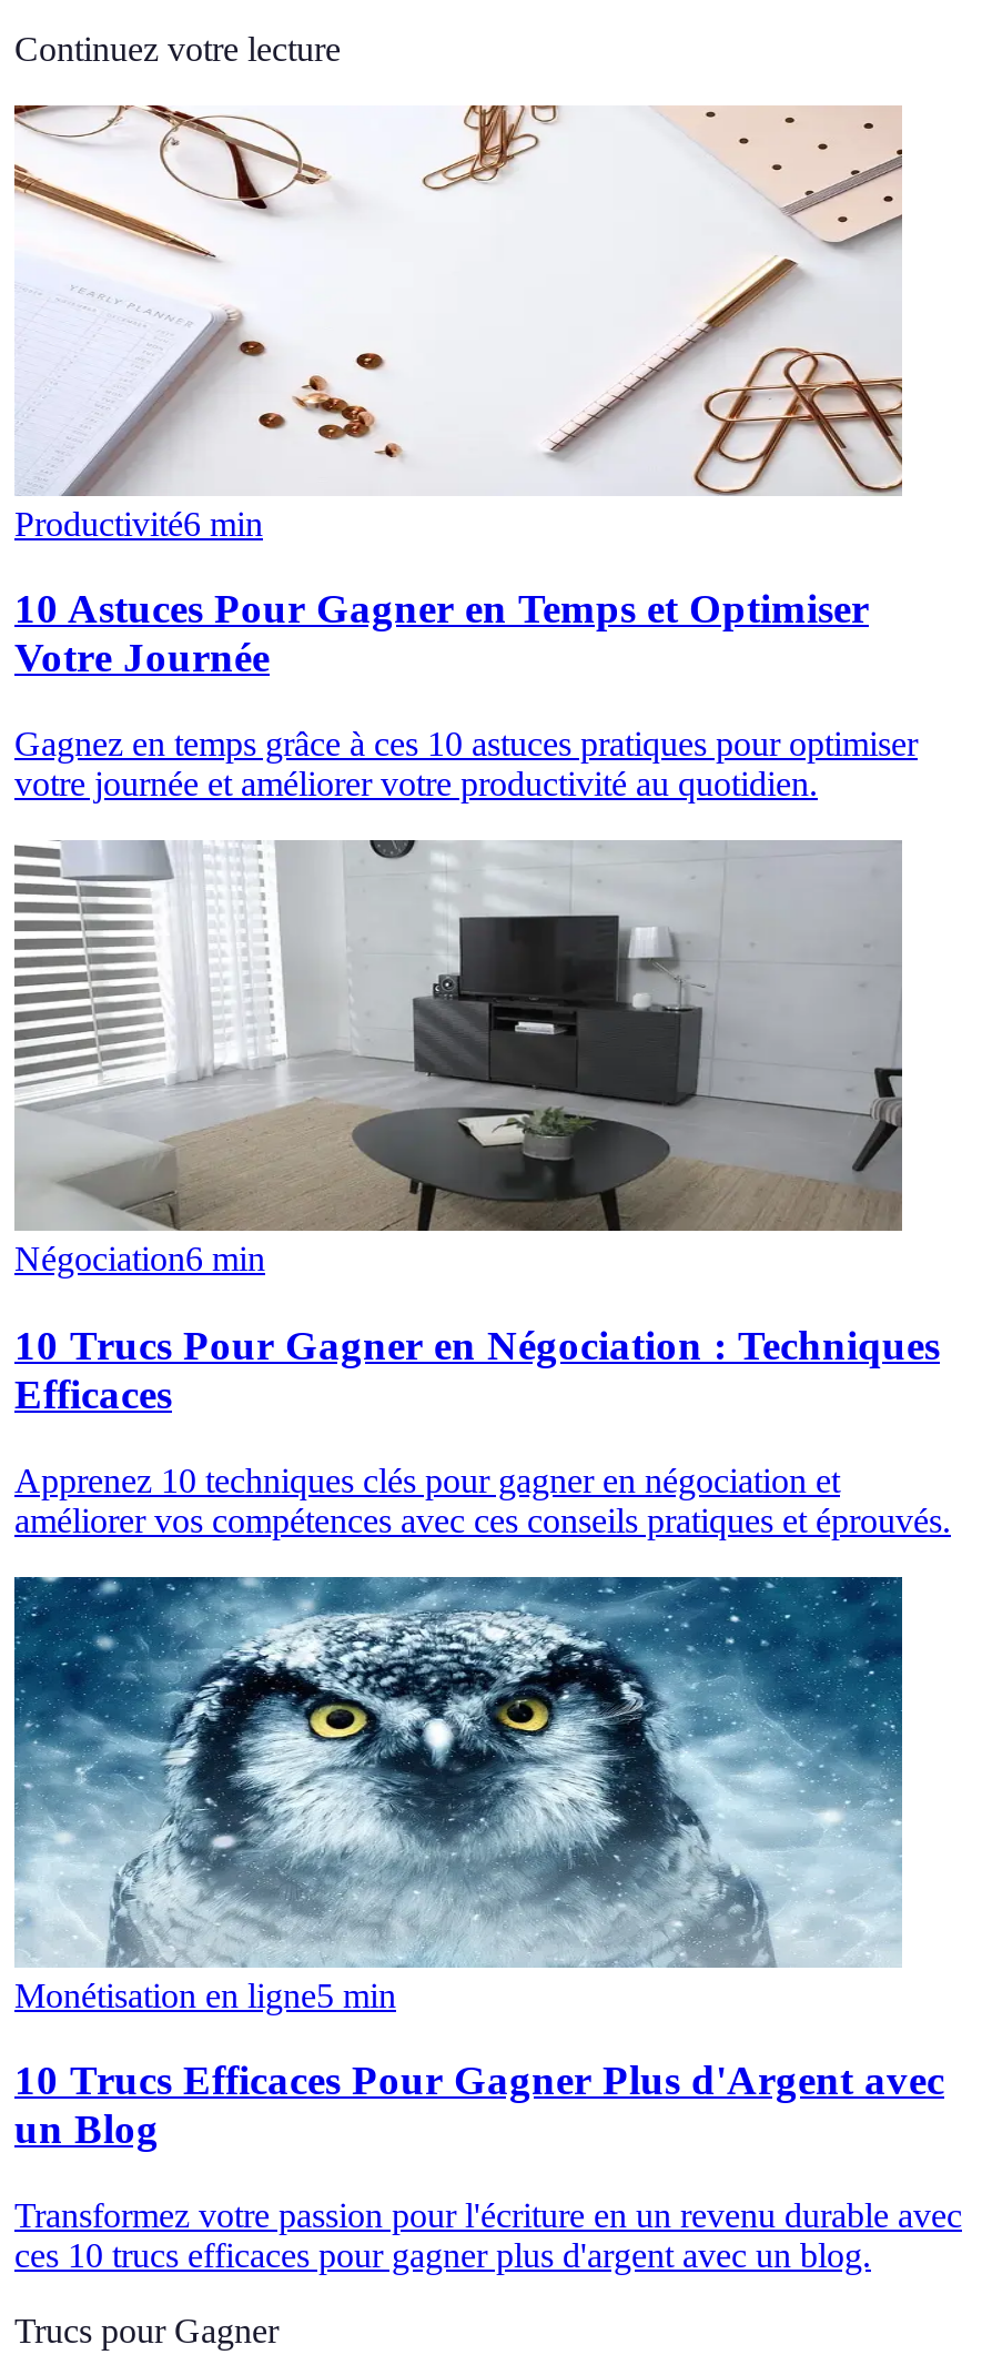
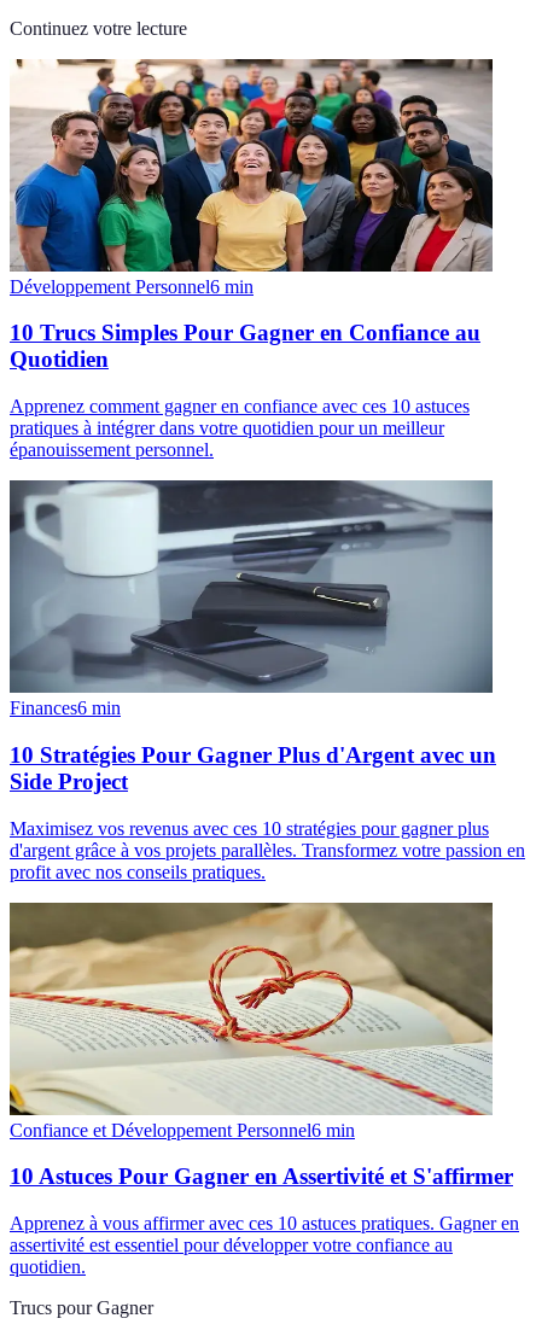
- [image]
- Productivité6 min
+ [image]
+ Développement Personnel6 min

- 10 Astuces Pour Gagner en Temps et Optimiser
- Votre Journée
+ 10 Trucs Simples Pour Gagner en Confiance au
+ Quotidien

- Gagnez en temps grâce à ces 10 astuces pratiques pour optimiser
- votre journée et améliorer votre productivité au quotidien.
+ Apprenez comment gagner en confiance avec ces 10 astuces
+ pratiques à intégrer dans votre quotidien pour un meilleur
+ épanouissement personnel.

- [image]
- Négociation6 min
+ [image]
+ Finances6 min

- 10 Trucs Pour Gagner en Négociation : Techniques
- Efficaces
+ 10 Stratégies Pour Gagner Plus d'Argent avec un
+ Side Project

- Apprenez 10 techniques clés pour gagner en négociation et
- améliorer vos compétences avec ces conseils pratiques et éprouvés.
+ Maximisez vos revenus avec ces 10 stratégies pour gagner plus
+ d'argent grâce à vos projets parallèles. Transformez votre passion en
+ profit avec nos conseils pratiques.

- [image]
- Monétisation en ligne5 min
+ [image]
+ Confiance et Développement Personnel6 min

- 10 Trucs Efficaces Pour Gagner Plus d'Argent avec
- un Blog
+ 10 Astuces Pour Gagner en Assertivité et S'affirmer

- Transformez votre passion pour l'écriture en un revenu durable avec
- ces 10 trucs efficaces pour gagner plus d'argent avec un blog.
+ Apprenez à vous affirmer avec ces 10 astuces pratiques. Gagner en
+ assertivité est essentiel pour développer votre confiance au
+ quotidien.
